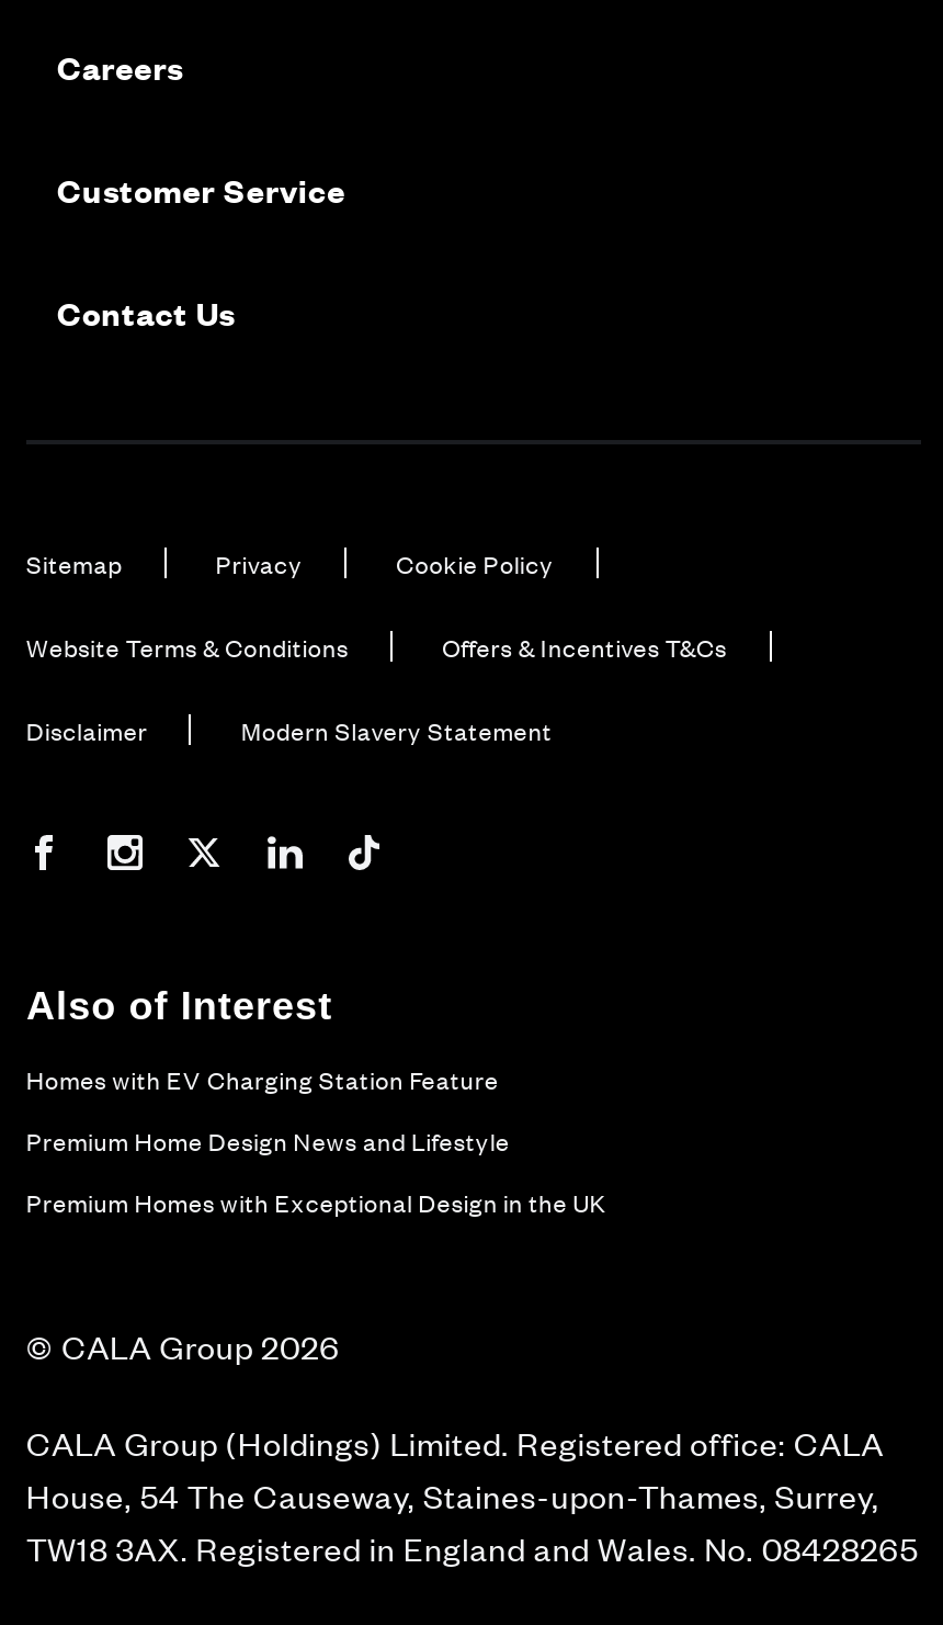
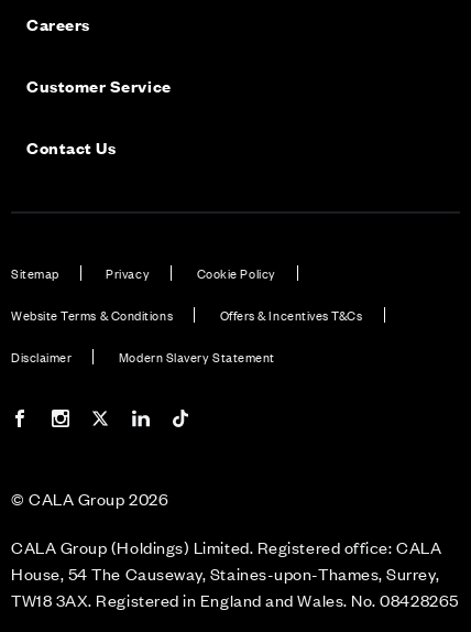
- Also of Interest
- Homes with EV Charging Station Feature
- Premium Home Design News and Lifestyle
- Premium Homes with Exceptional Design in the UK
